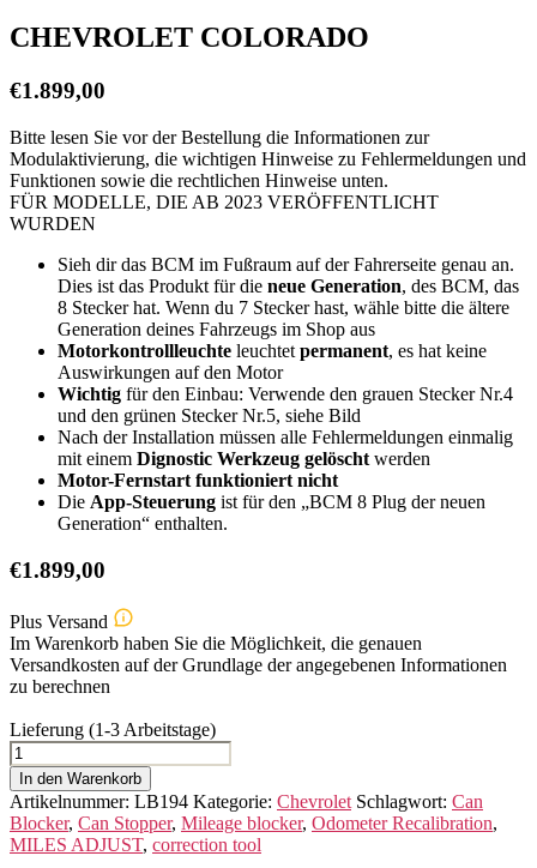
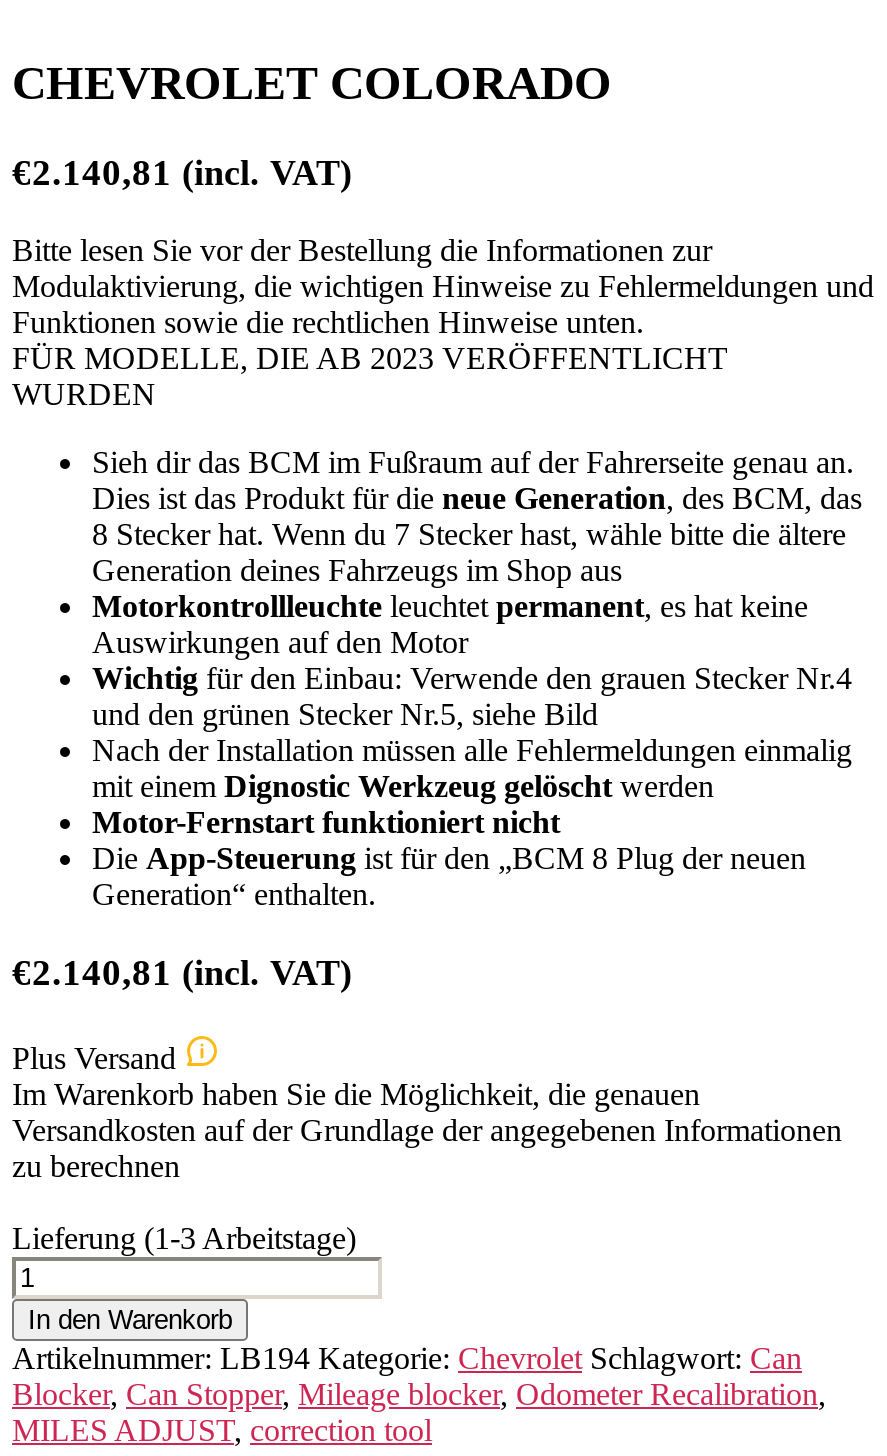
- €1.899,00
+ €2.140,81 (incl. VAT)

- €1.899,00
+ €2.140,81 (incl. VAT)
